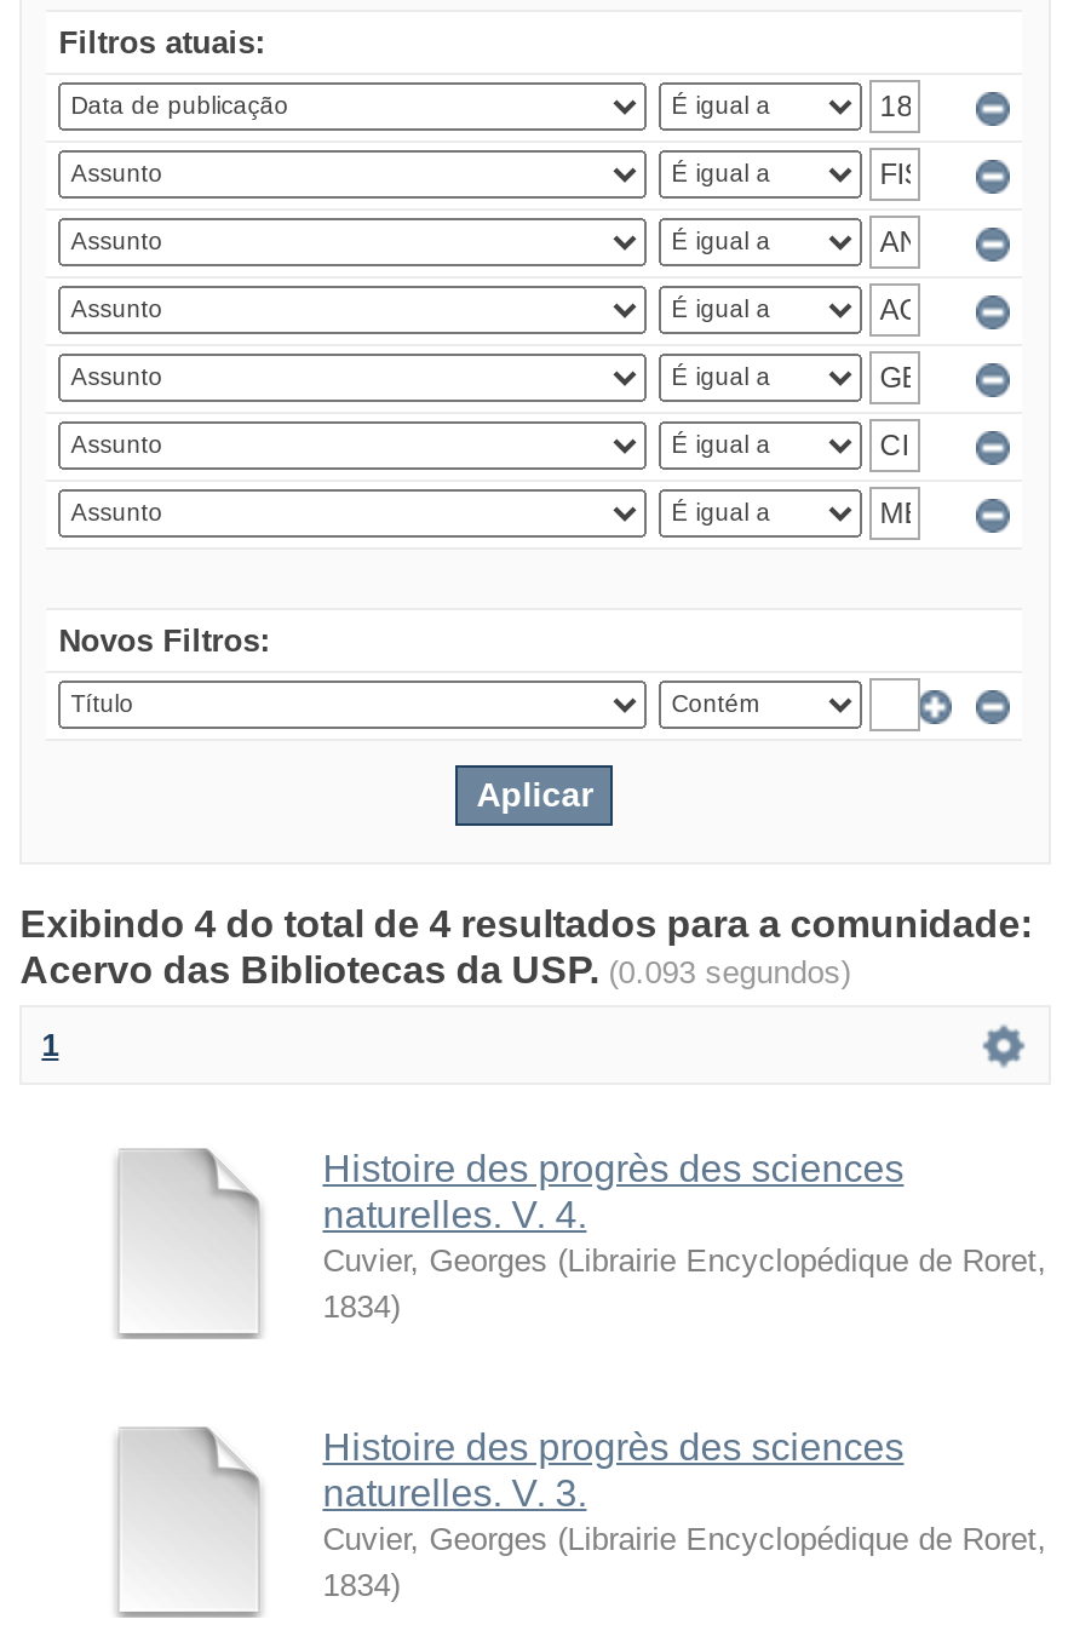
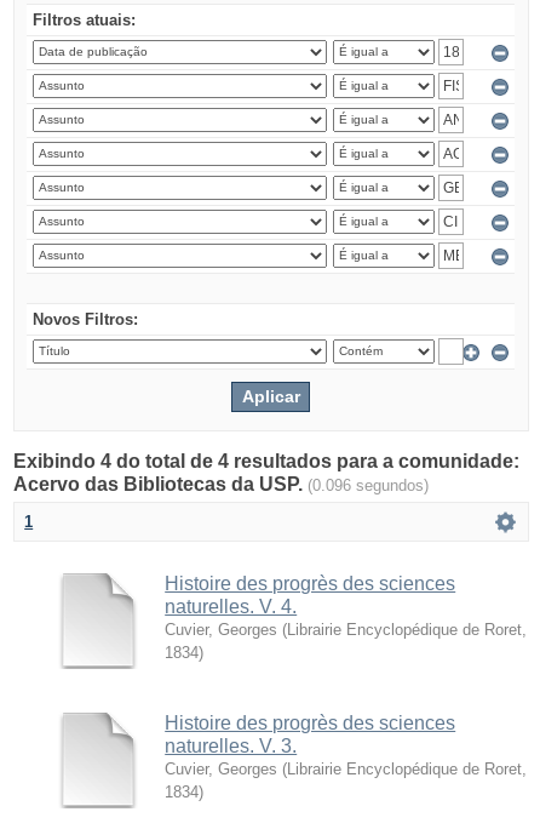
- Acervo das Bibliotecas da USP. (0.093 segundos)
+ Acervo das Bibliotecas da USP. (0.096 segundos)
